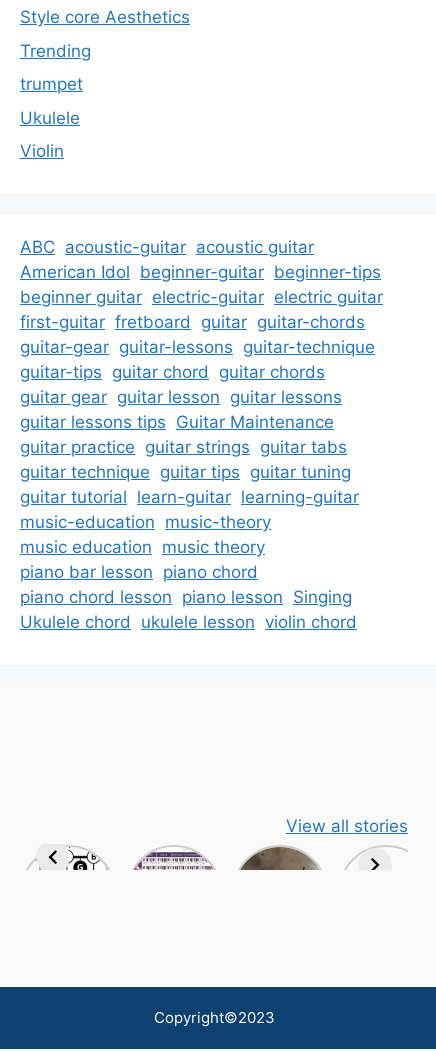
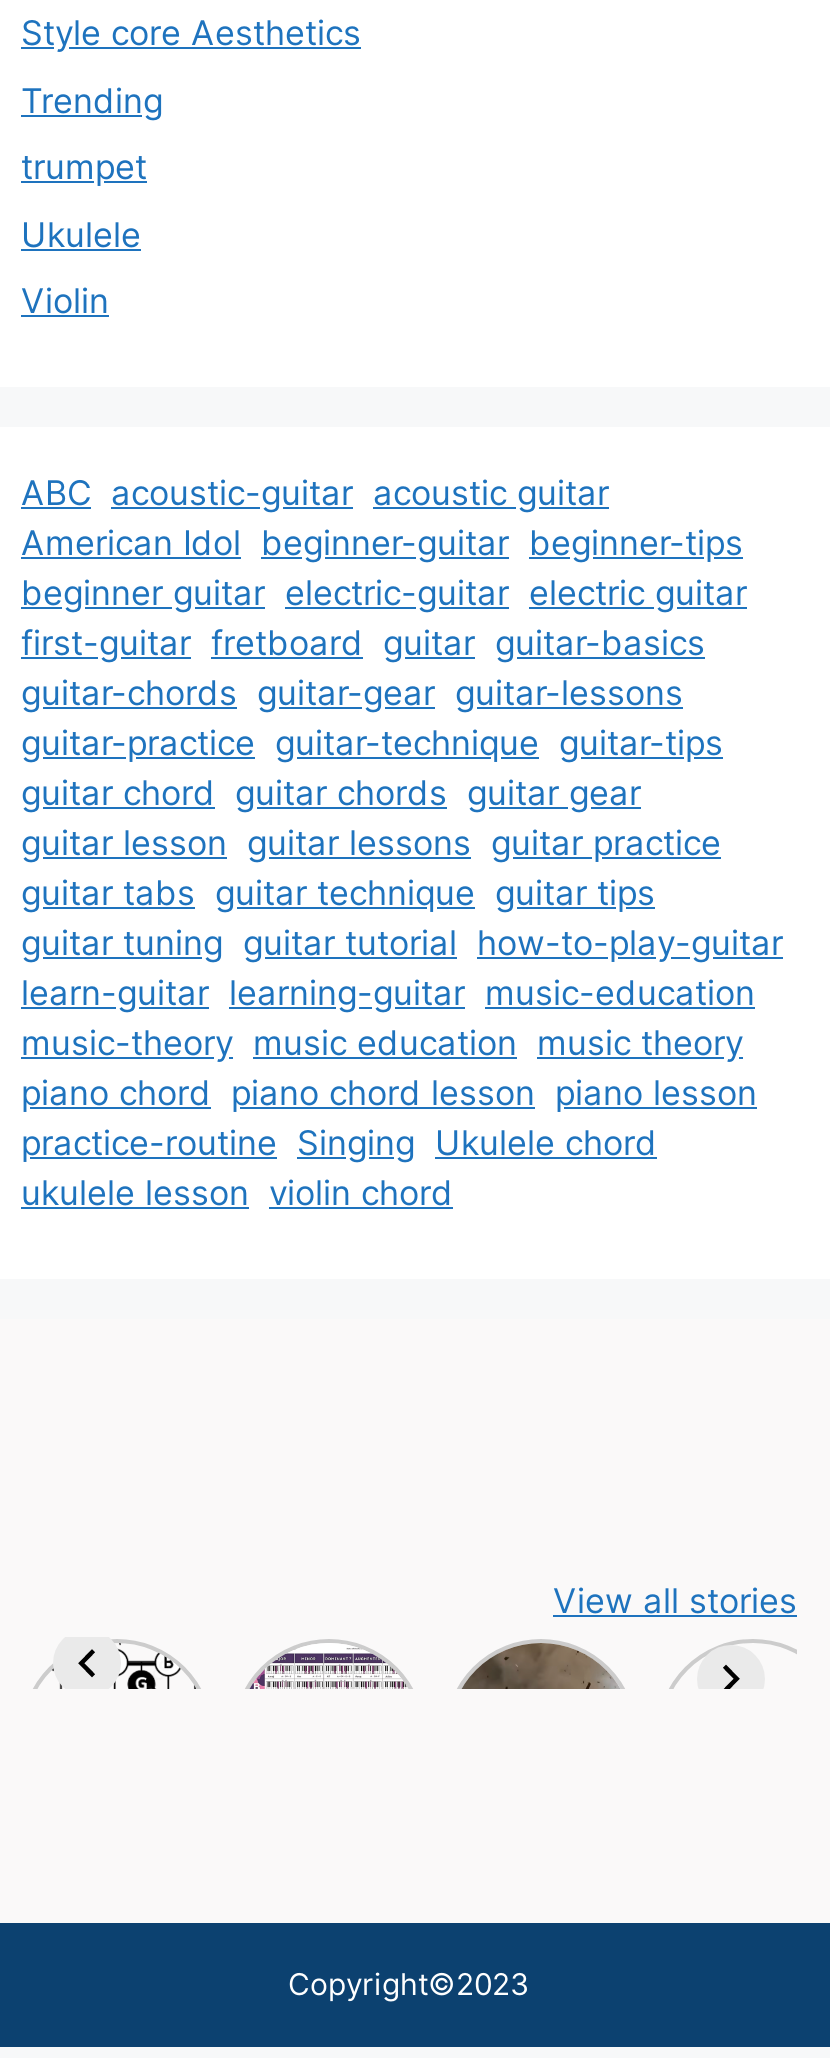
- first-guitar fretboard guitar guitar-chords
- guitar-gear guitar-lessons guitar-technique
- guitar-tips guitar chord guitar chords
- guitar gear guitar lesson guitar lessons
- guitar lessons tips Guitar Maintenance
- guitar practice guitar strings guitar tabs
- guitar technique guitar tips guitar tuning
- guitar tutorial learn-guitar learning-guitar
- music-education music-theory
- music education music theory
- piano bar lesson piano chord
- piano chord lesson piano lesson Singing
- Ukulele chord ukulele lesson violin chord
+ first-guitar fretboard guitar guitar-basics
+ guitar-chords guitar-gear guitar-lessons
+ guitar-practice guitar-technique guitar-tips
+ guitar chord guitar chords guitar gear
+ guitar lesson guitar lessons guitar practice
+ guitar tabs guitar technique guitar tips
+ guitar tuning guitar tutorial how-to-play-guitar
+ learn-guitar learning-guitar music-education
+ music-theory music education music theory
+ piano chord piano chord lesson piano lesson
+ practice-routine Singing Ukulele chord
+ ukulele lesson violin chord
